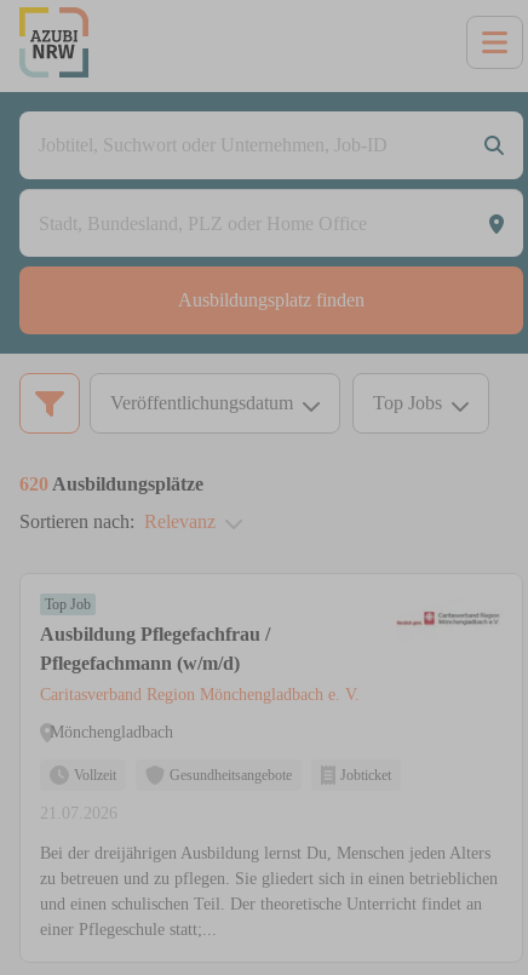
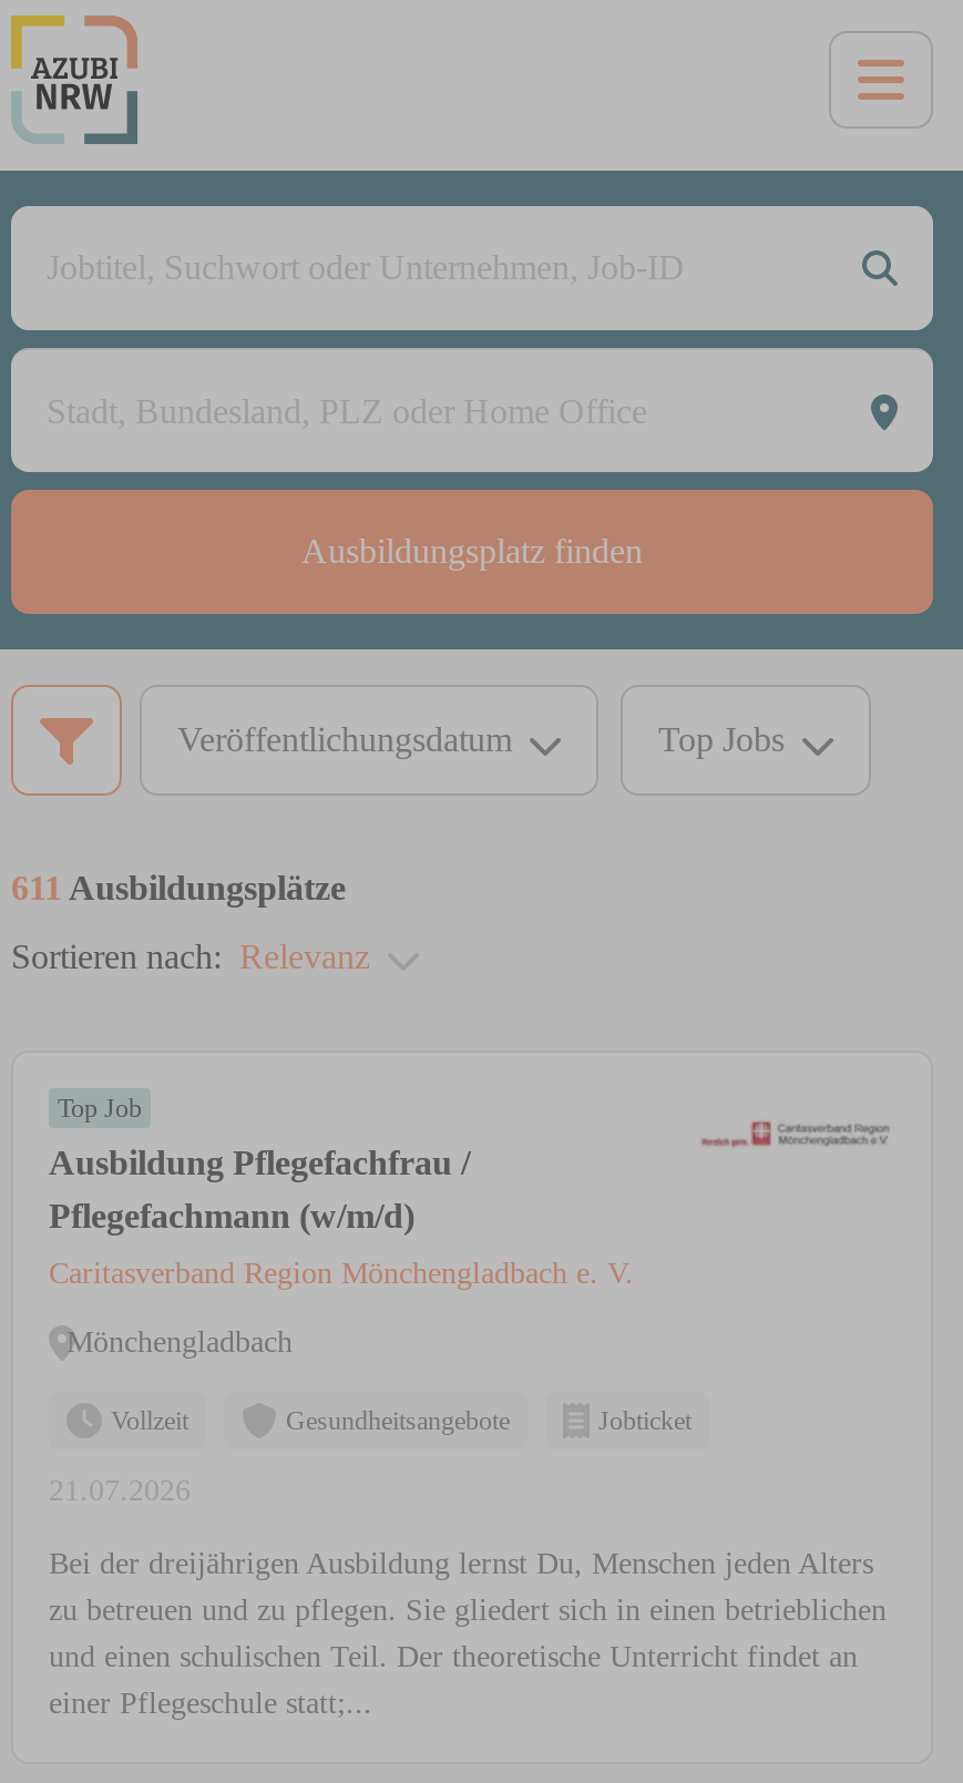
- 620 Ausbildungsplätze
+ 611 Ausbildungsplätze
